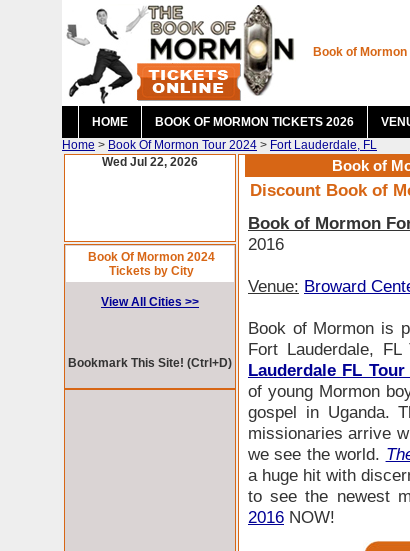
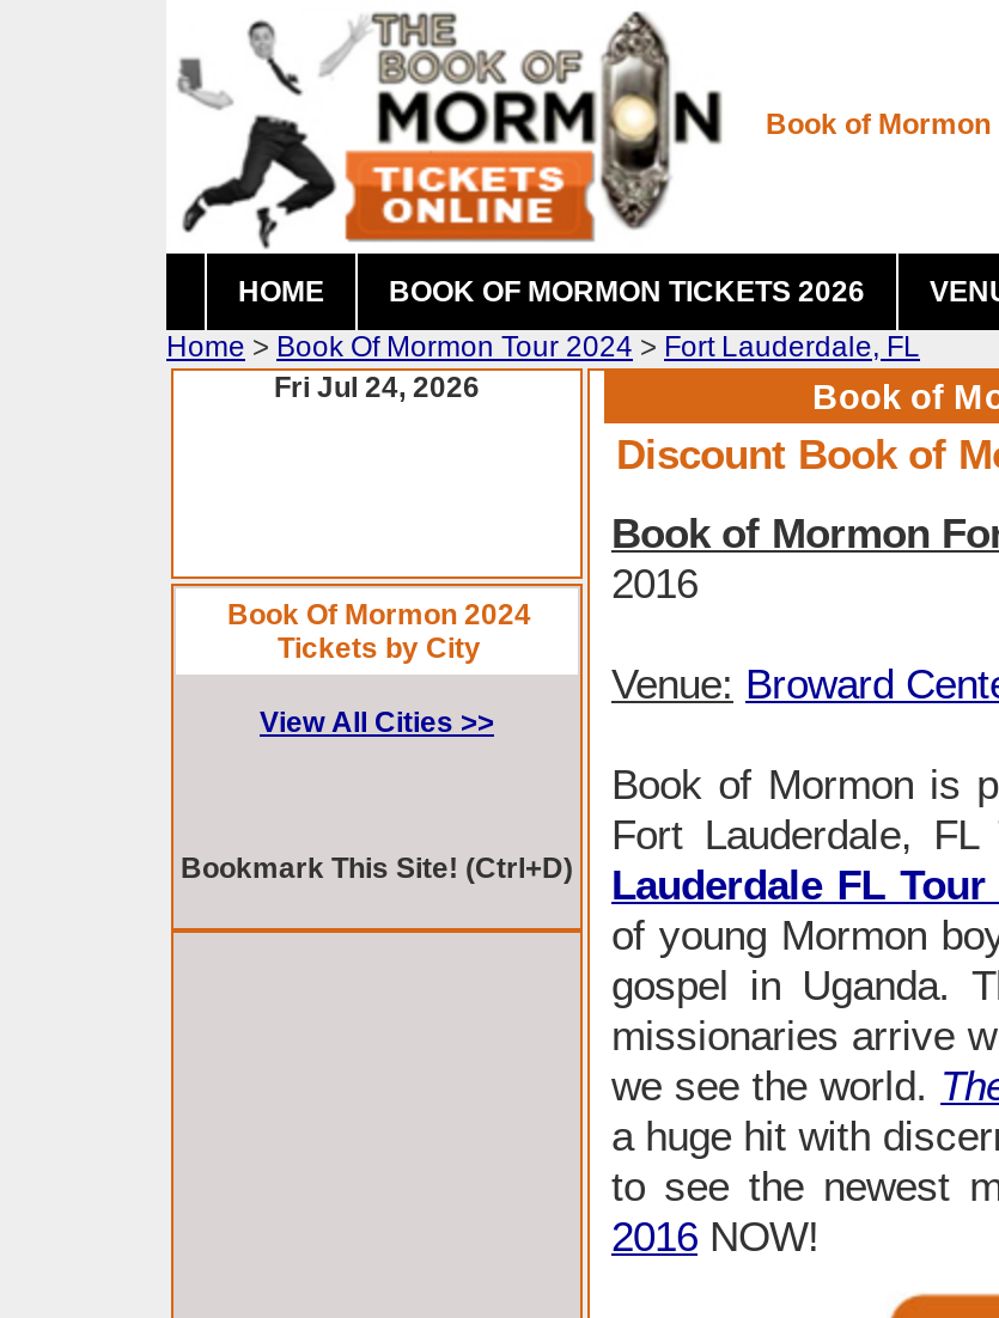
- WedJul22,2026
+ FriJul24,2026
